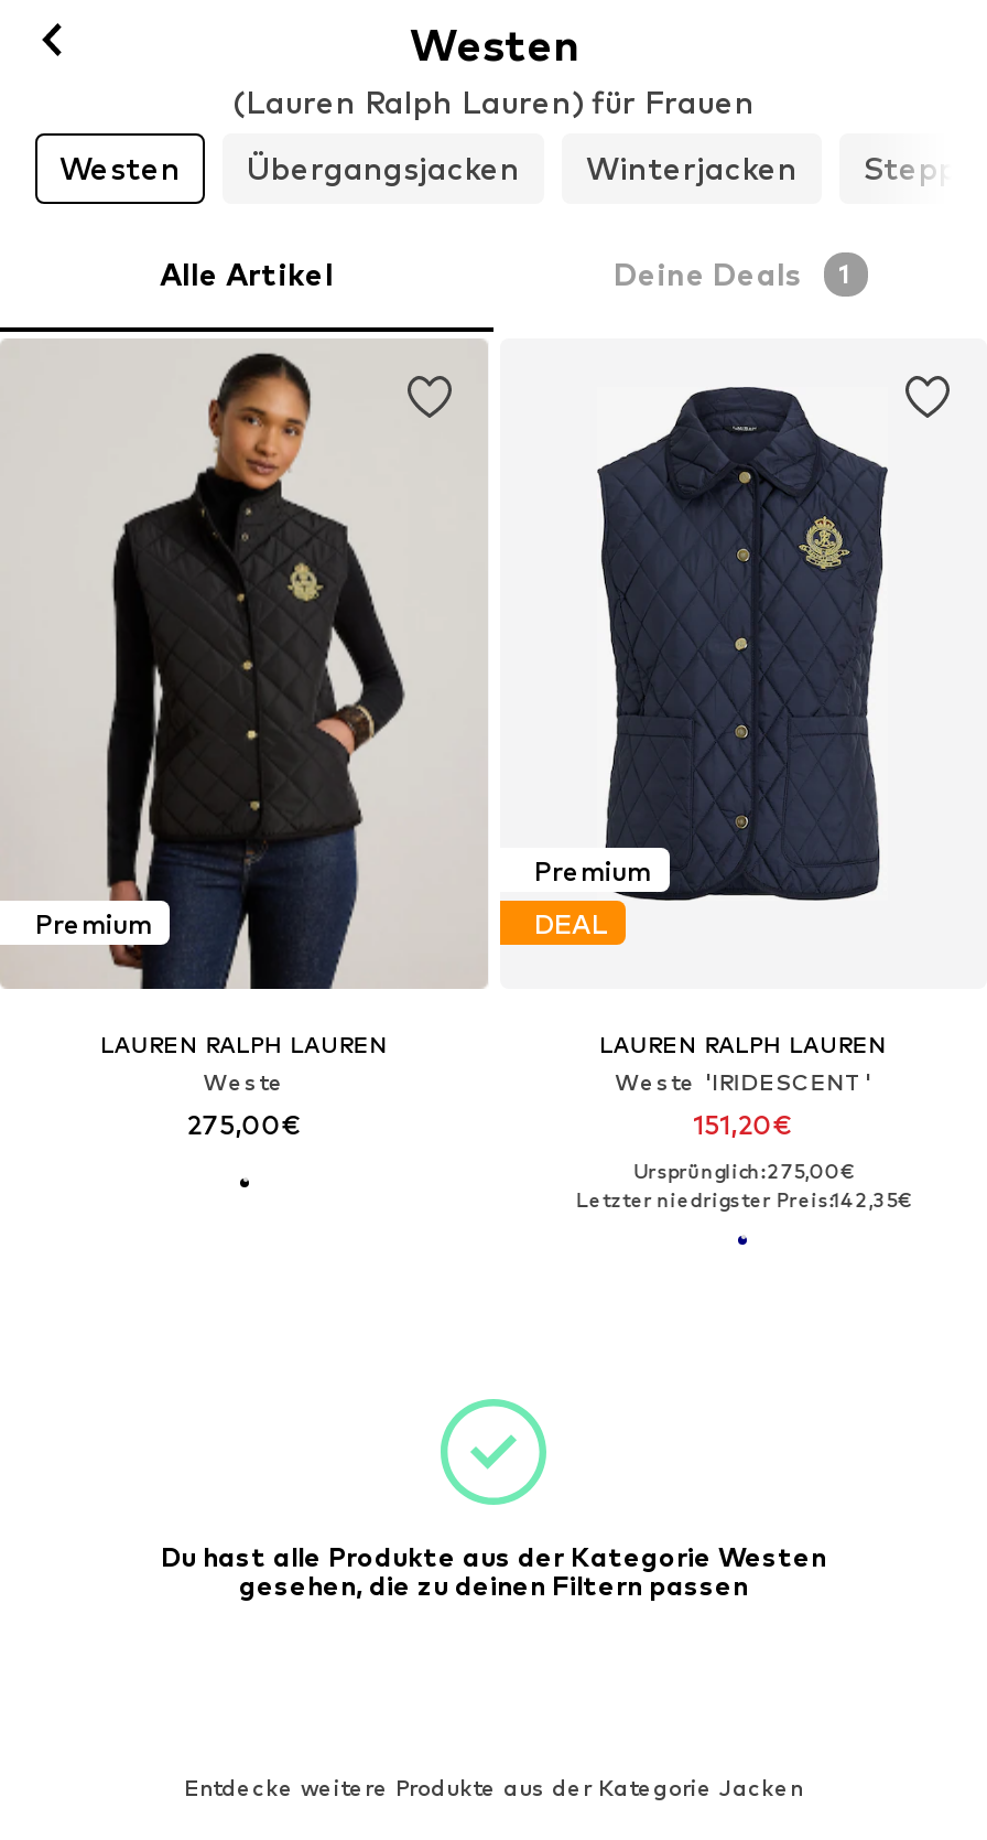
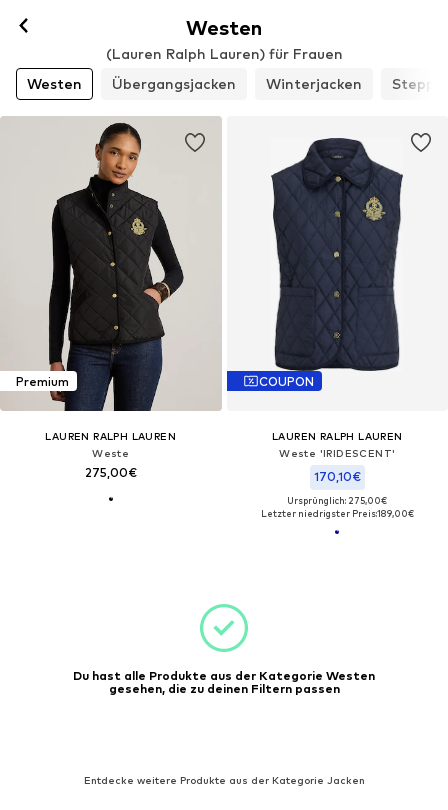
- Alle Artikel
- Deine Deals
- 1

- Premium
- DEAL
+ COUPON

- 151,20€
+ 170,10€

- Letzter niedrigster Preis:142,35€
+ Letzter niedrigster Preis:189,00€
